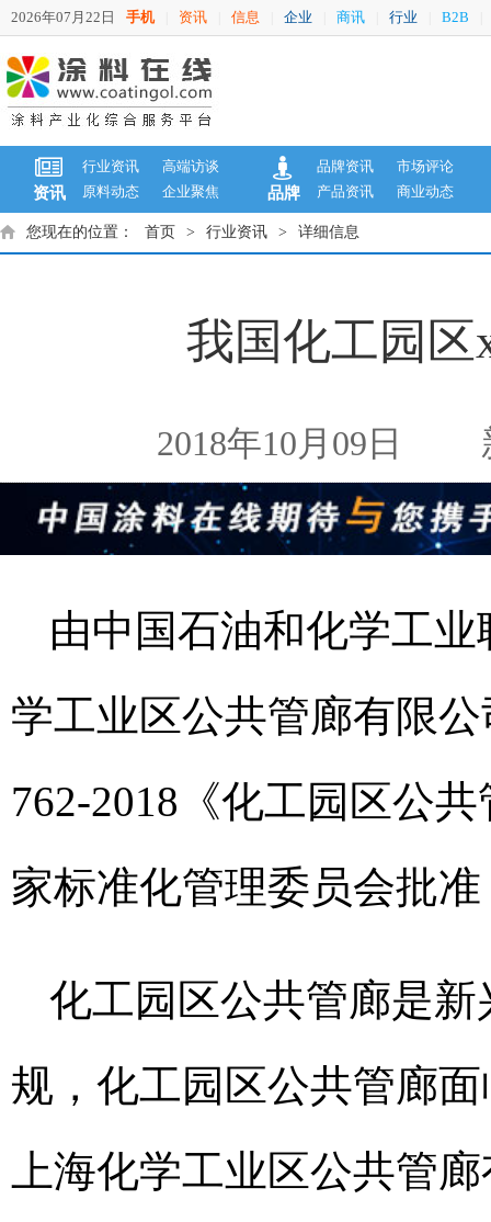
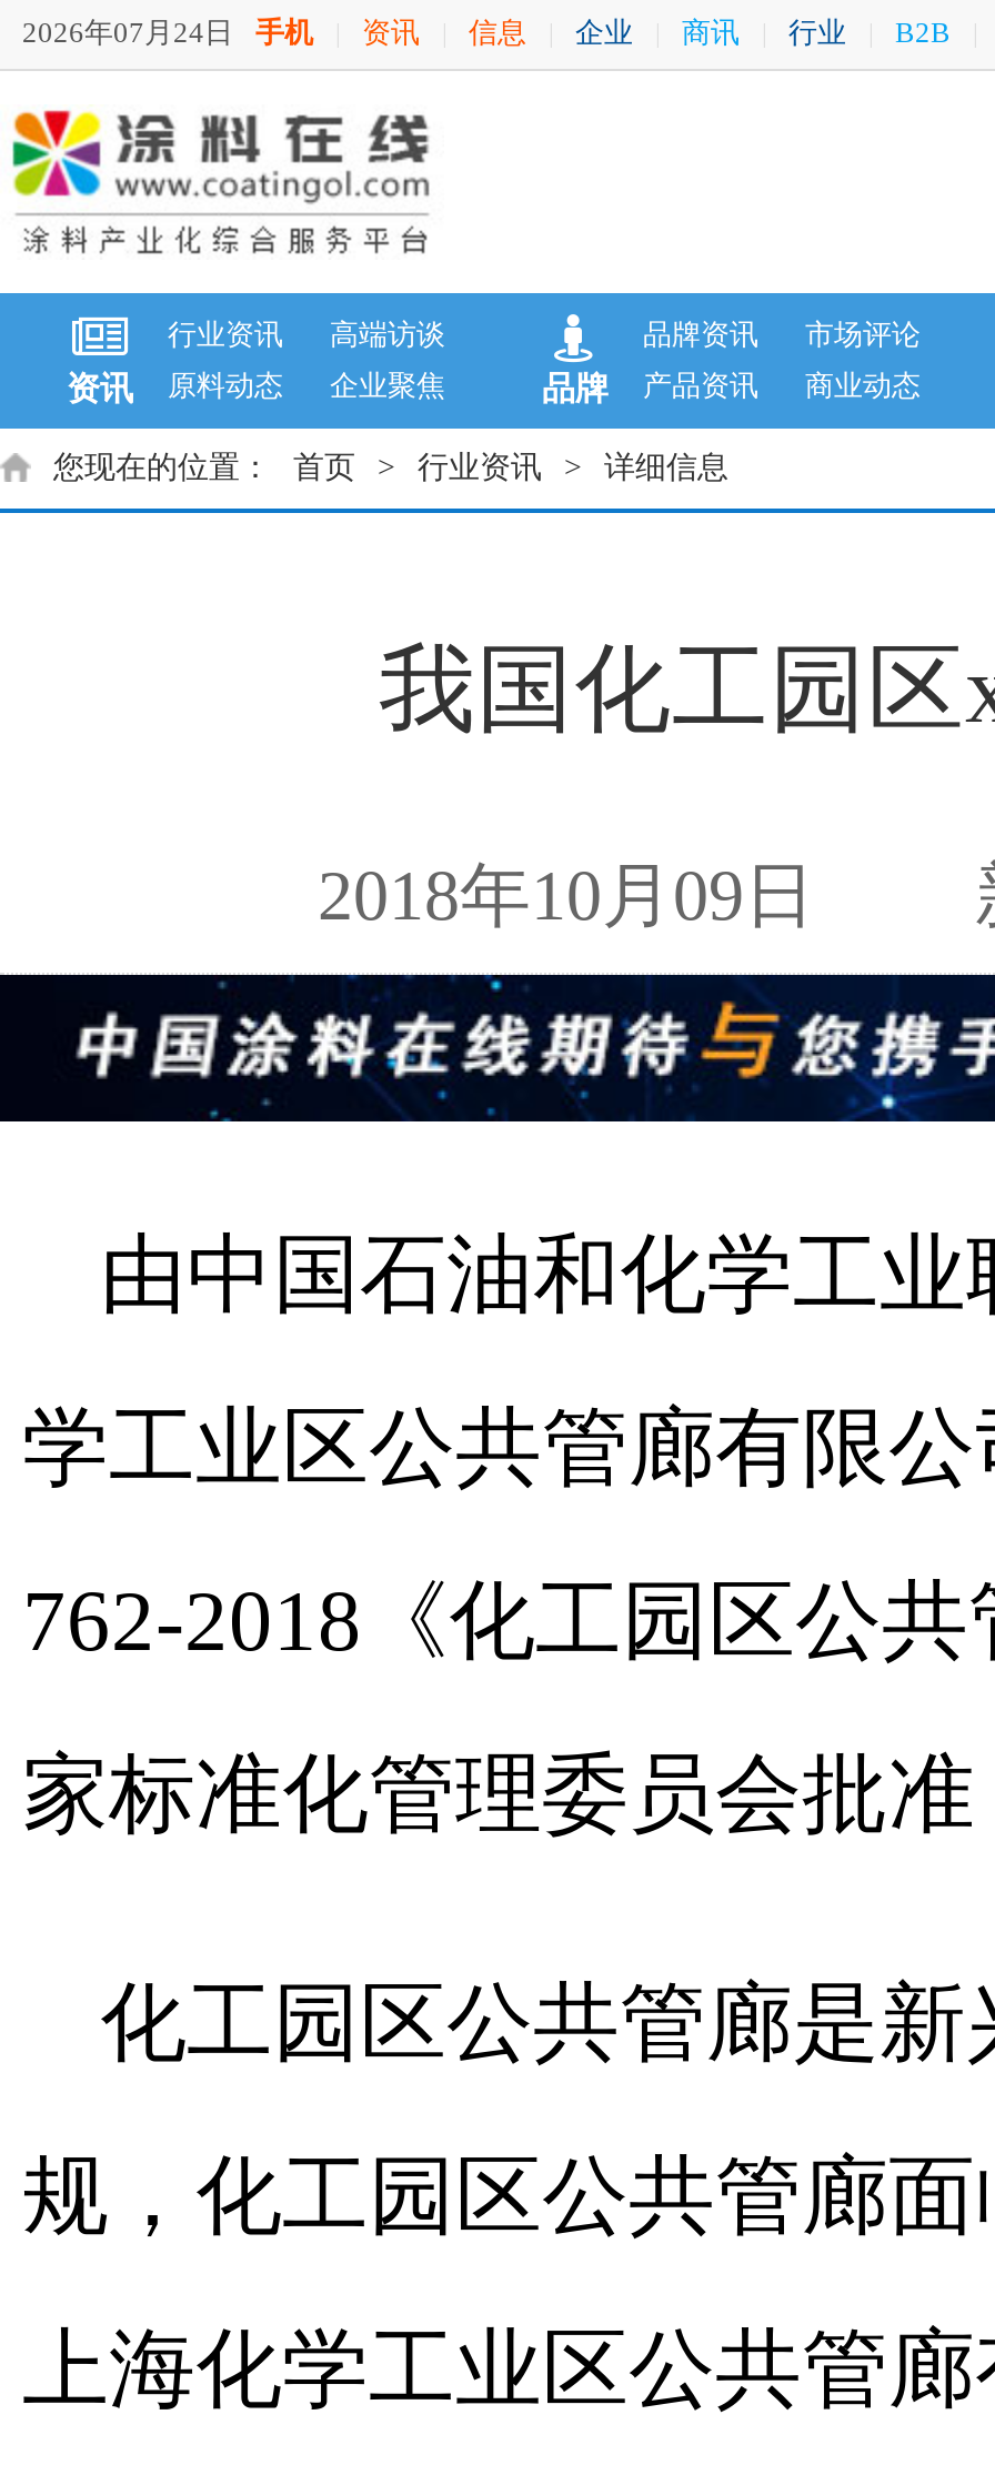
- 2026年07月22日 手机 资讯 信息 企业 商讯 行业 B2B
+ 2026年07月24日 手机 资讯 信息 企业 商讯 行业 B2B
